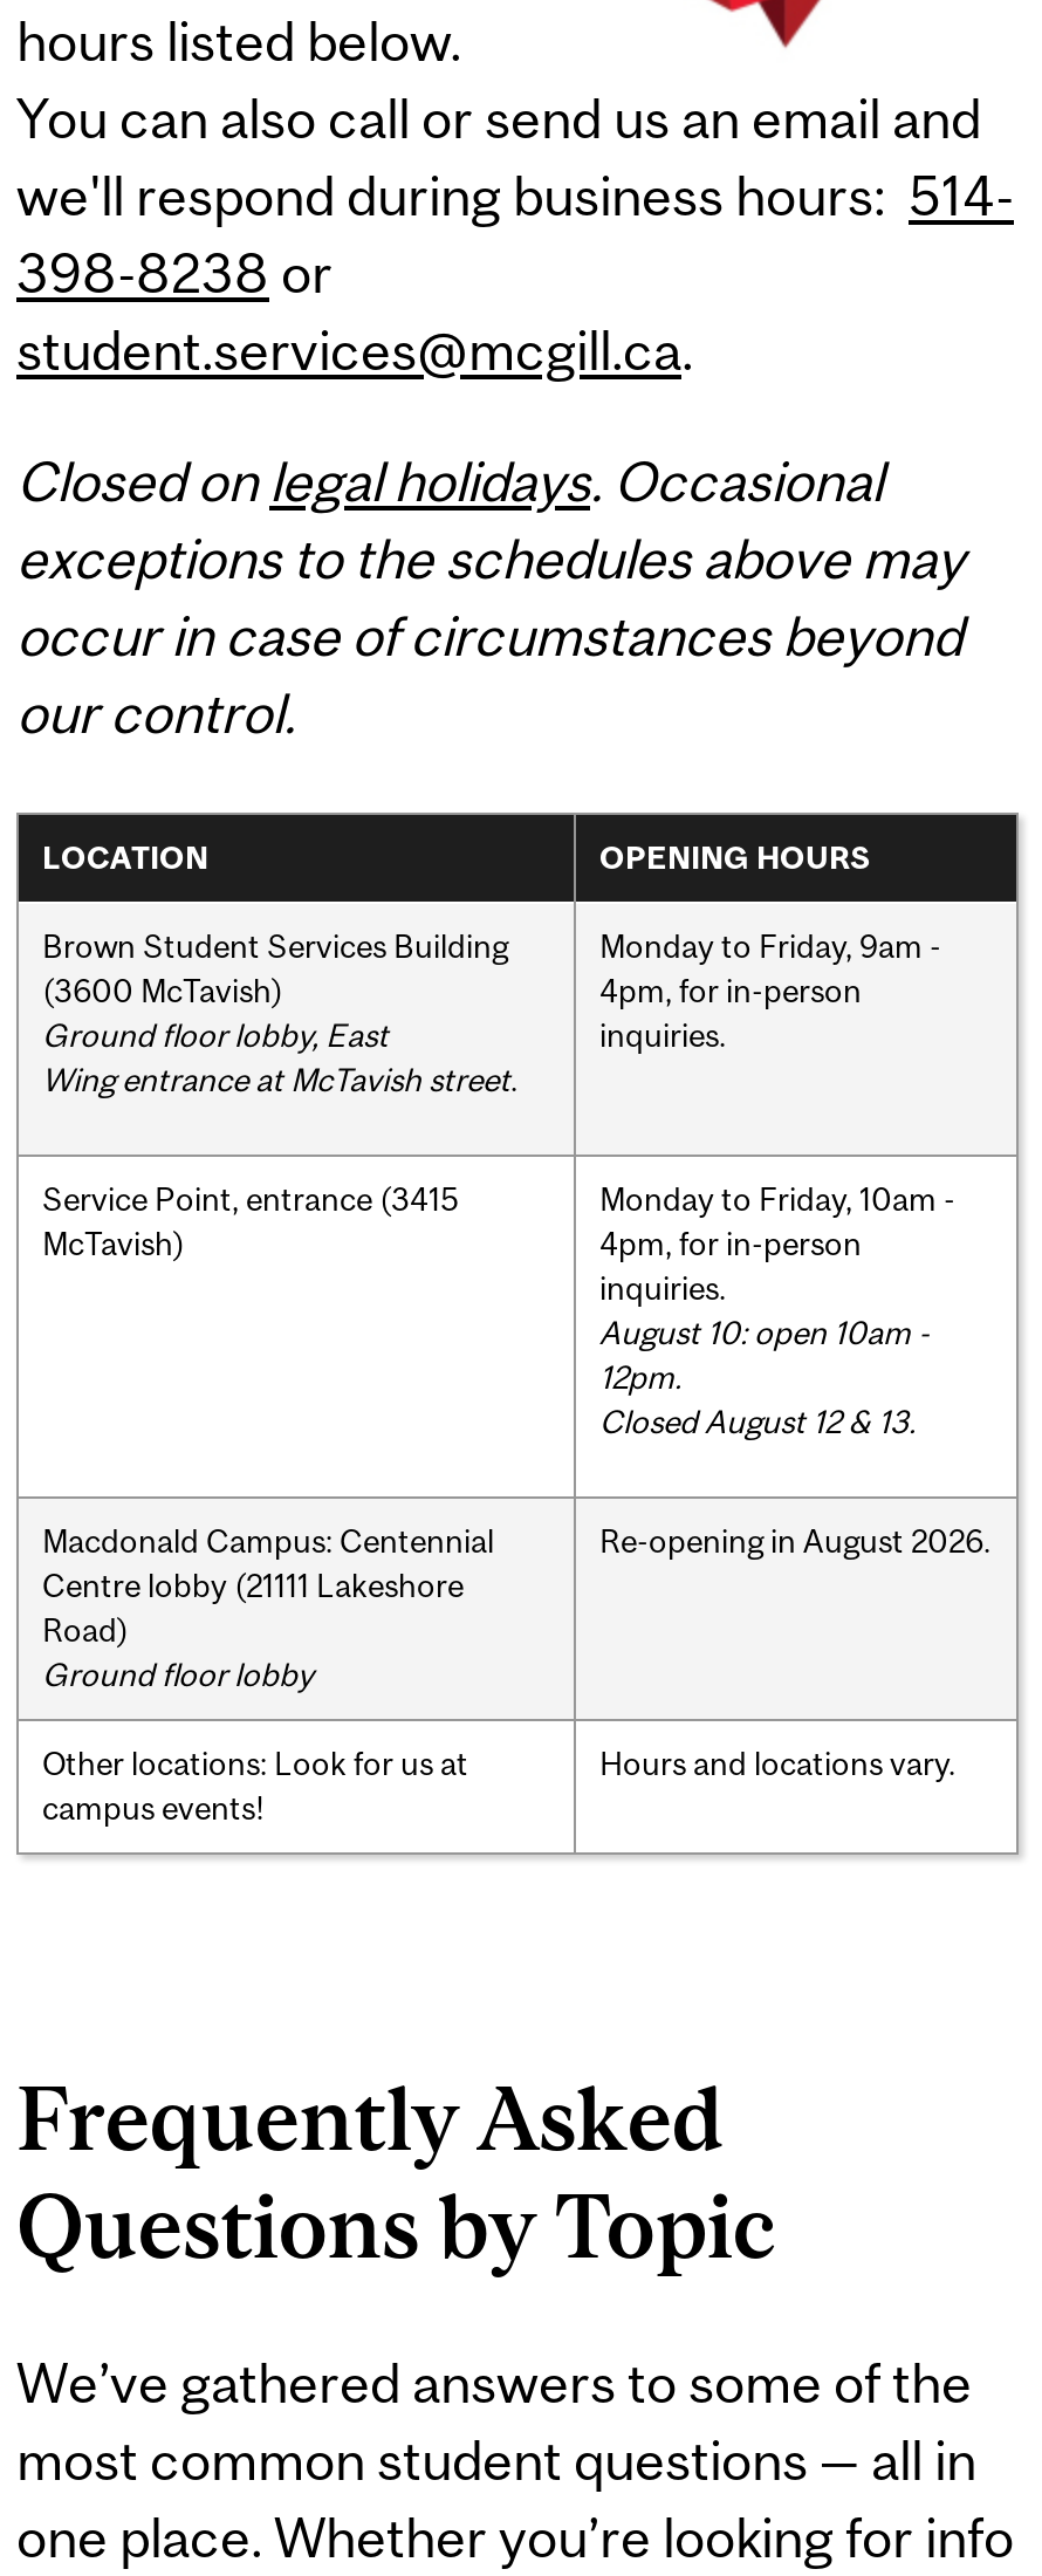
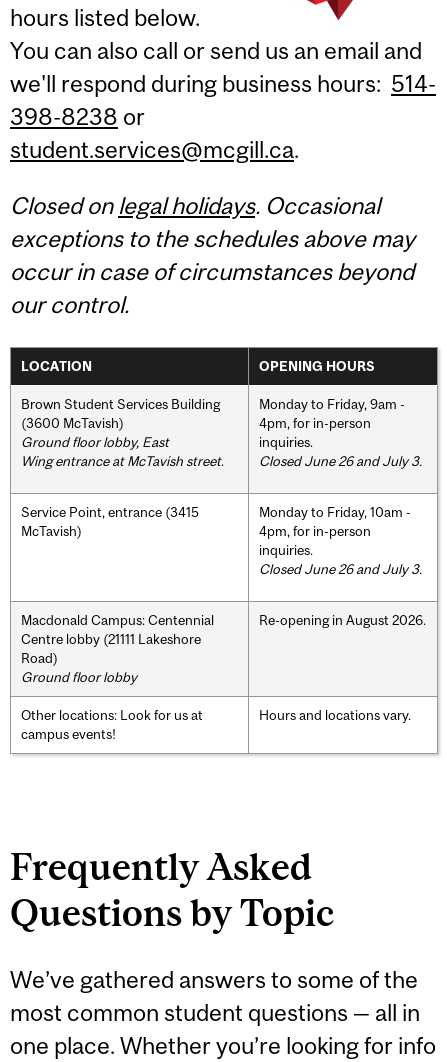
+ Closed June 26 and July 3.

- August 10: open 10am -
- 12pm.
- Closed August 12 & 13.
+ Closed June 26 and July 3.
